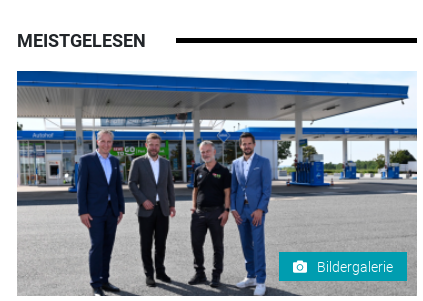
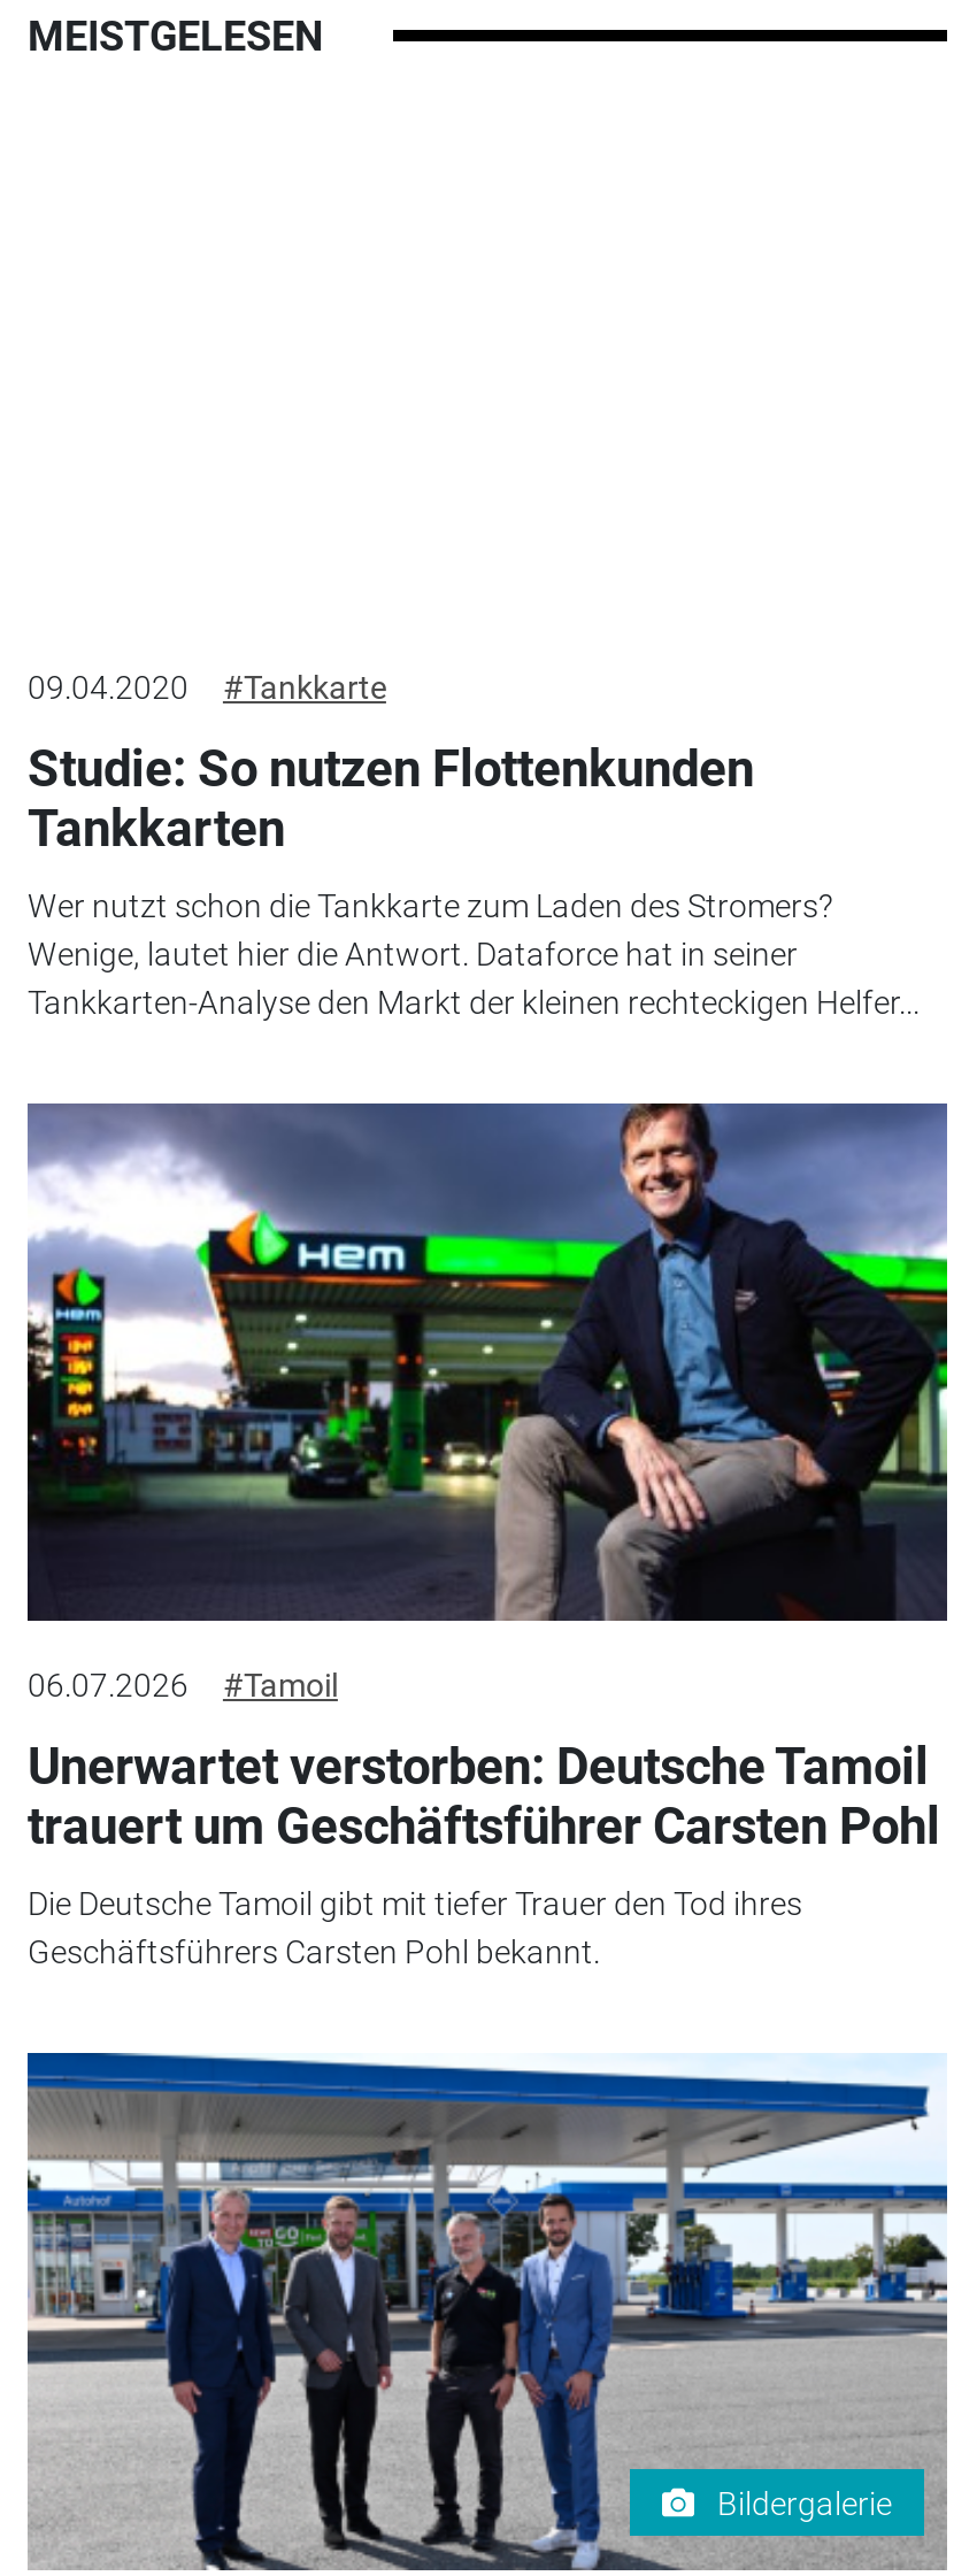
+ [image]
+ 06.07.2026
+ #Tamoil
+ Unerwartet verstorben: Deutsche Tamoil
+ trauert um Geschäftsführer Carsten Pohl
+ Die Deutsche Tamoil gibt mit tiefer Trauer den Tod ihres
+ Geschäftsführers Carsten Pohl bekannt.

+ 09.04.2020
+ #Tankkarte
+ Studie: So nutzen Flottenkunden
+ Tankkarten
+ Wer nutzt schon die Tankkarte zum Laden des Stromers?
+ Wenige, lautet hier die Antwort. Dataforce hat in seiner
+ Tankkarten-Analyse den Markt der kleinen rechteckigen Helfer...
